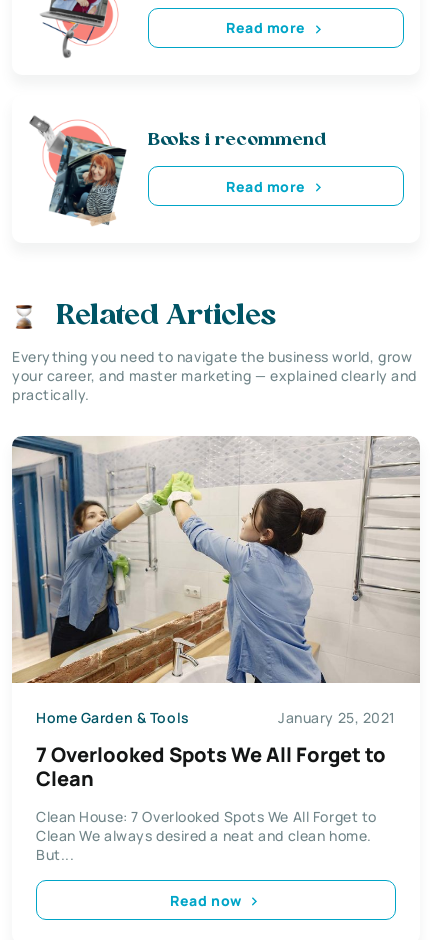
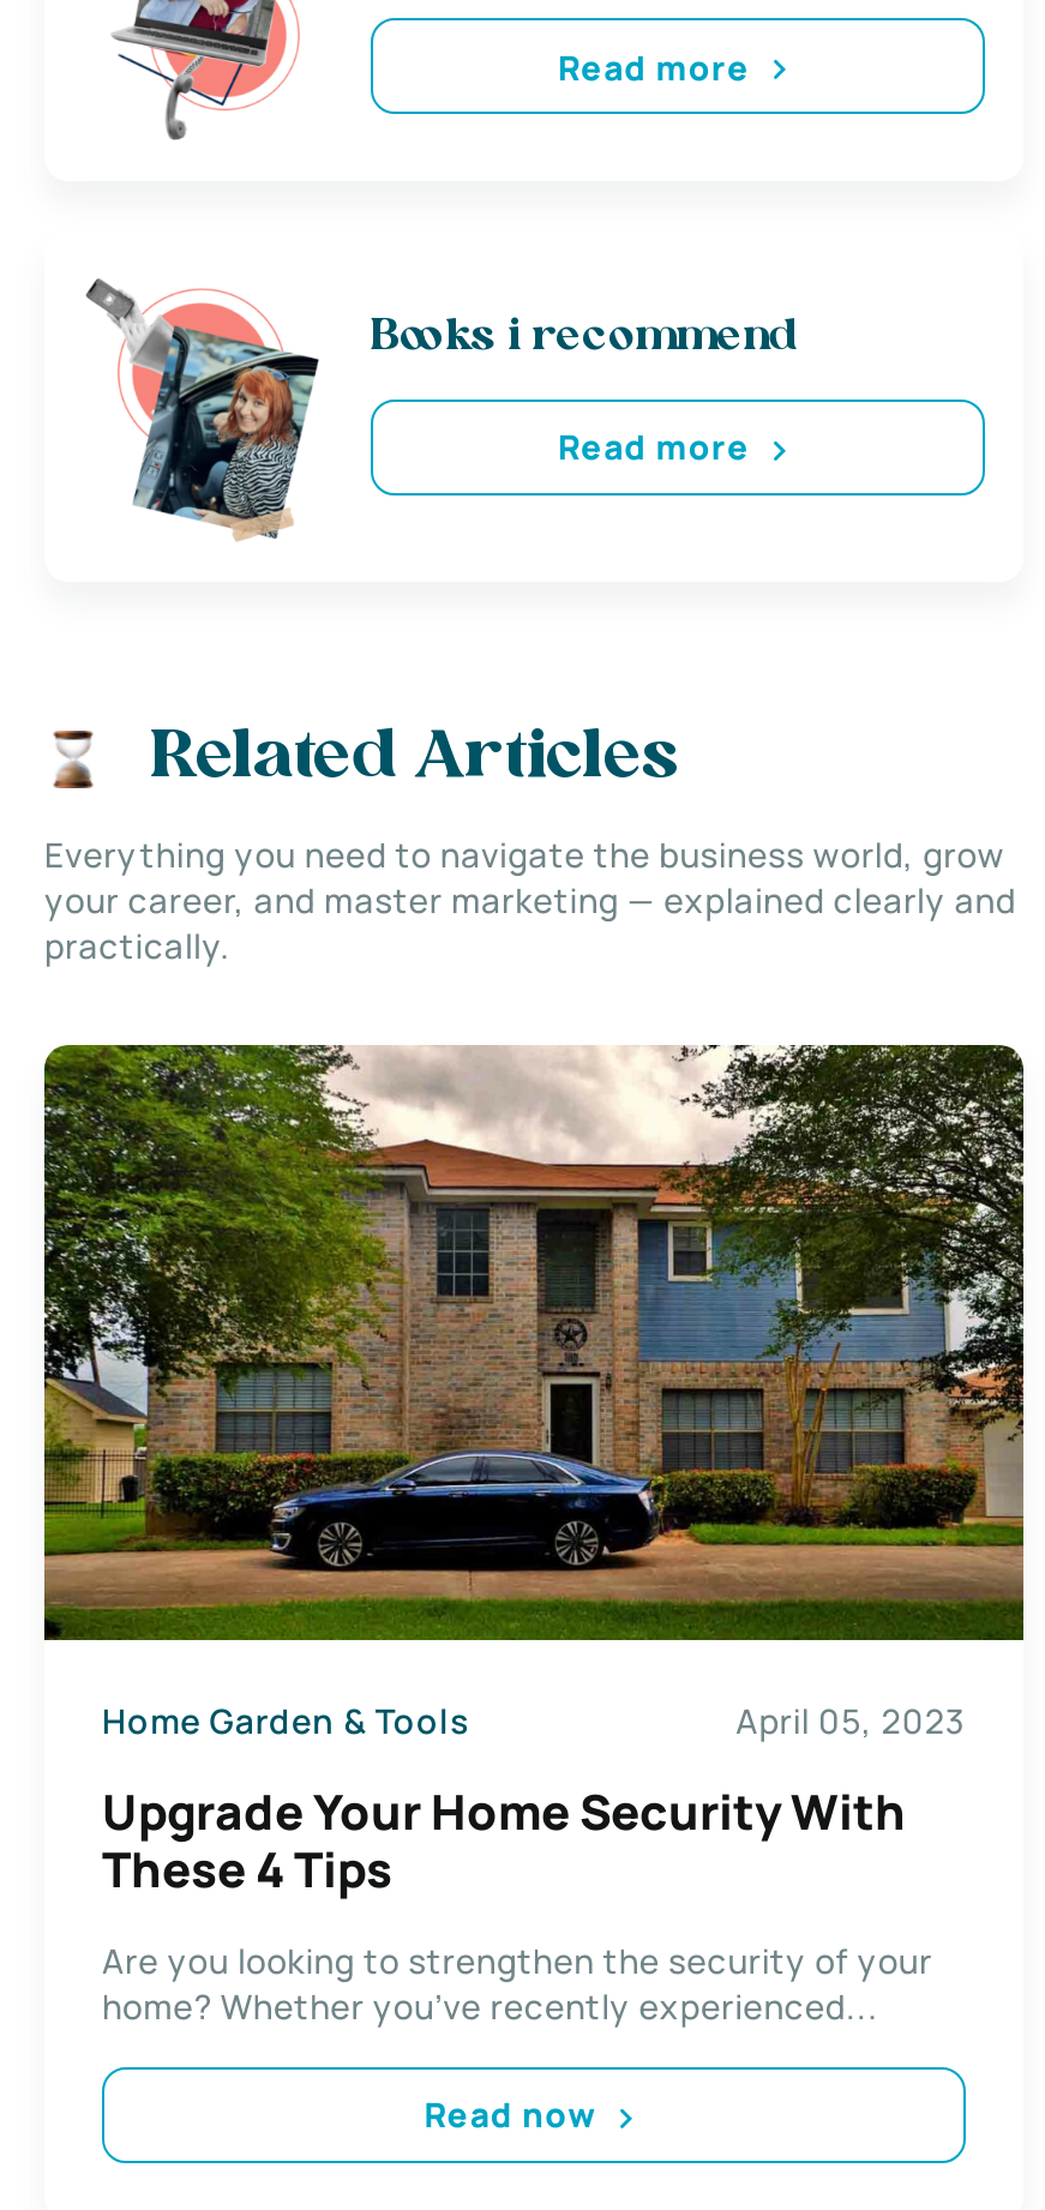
- [image]
- January 25, 2021
+ [image]
+ April 05, 2023

- 7 Overlooked Spots We All Forget to
- Clean
+ Upgrade Your Home Security With
+ These 4 Tips

- Clean House: 7 Overlooked Spots We All Forget to
- Clean We always desired a neat and clean home.
- But...
+ Are you looking to strengthen the security of your
+ home? Whether you’ve recently experienced...
